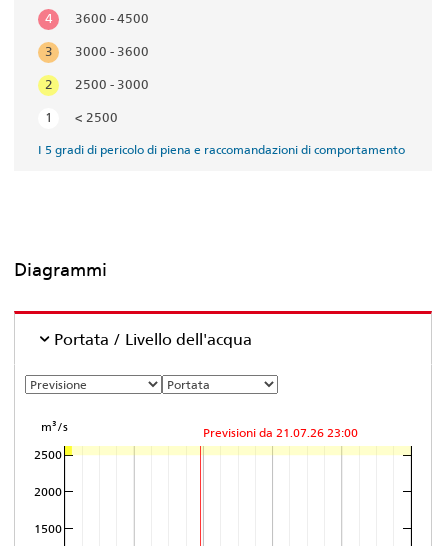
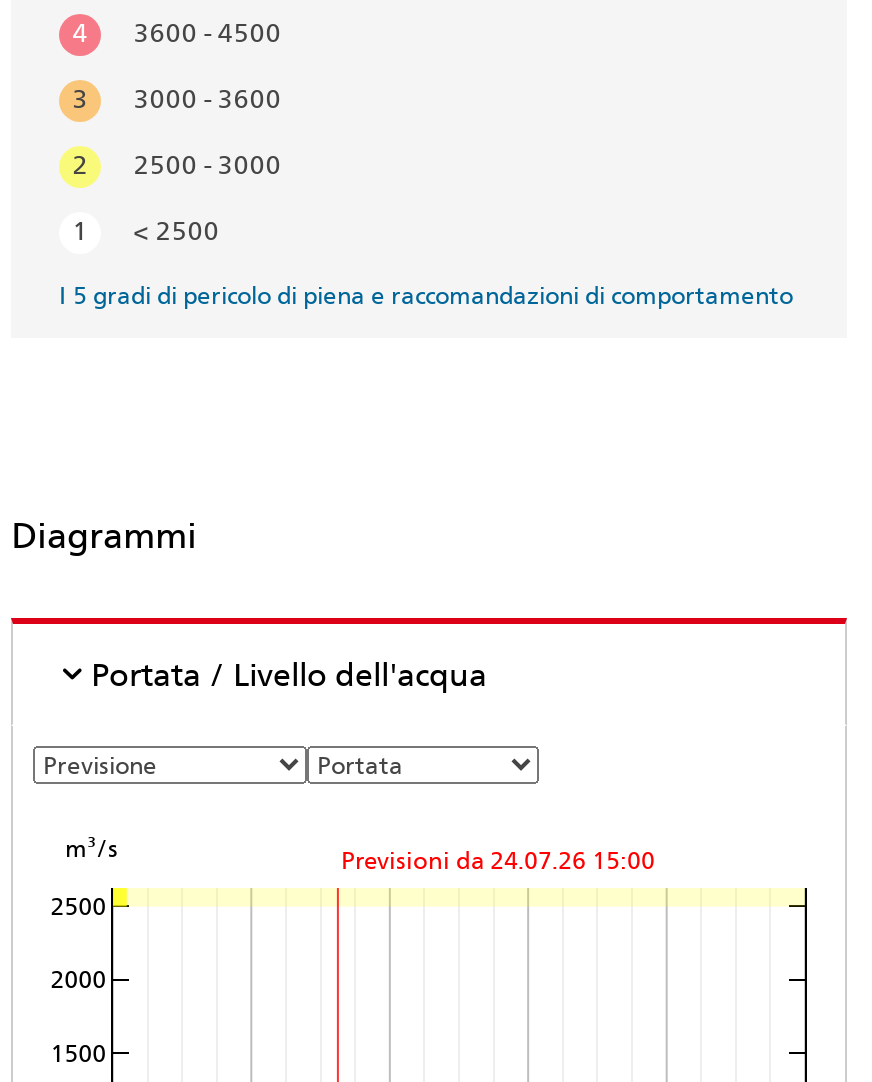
- Previsioni da 21.07.26 23:00
+ Previsioni da 24.07.26 15:00
